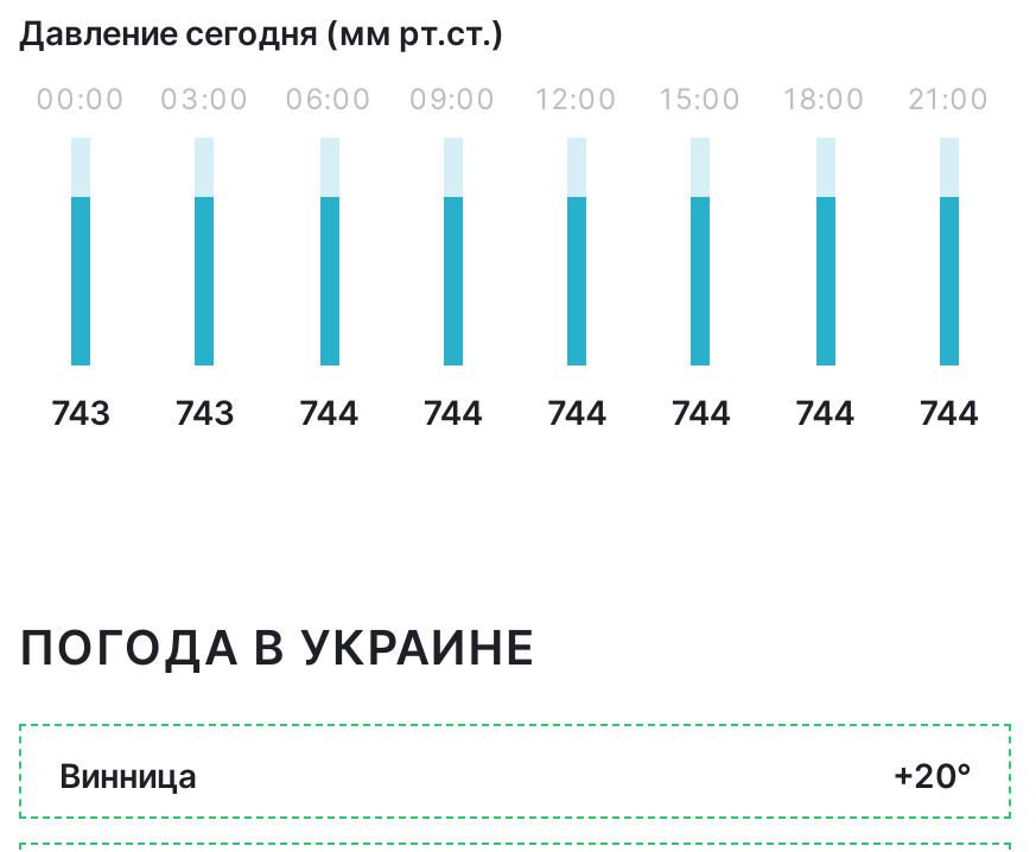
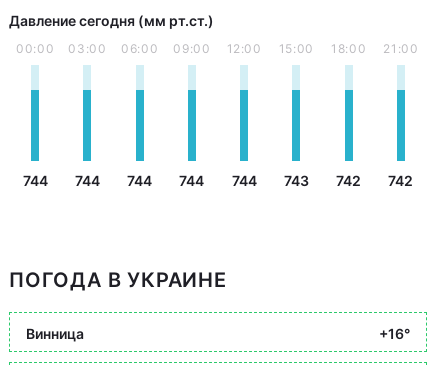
- 743
+ 744

- 743
+ 744

- 744
+ 743

- 744
+ 742

- 744
+ 742

- +20°
+ +16°
